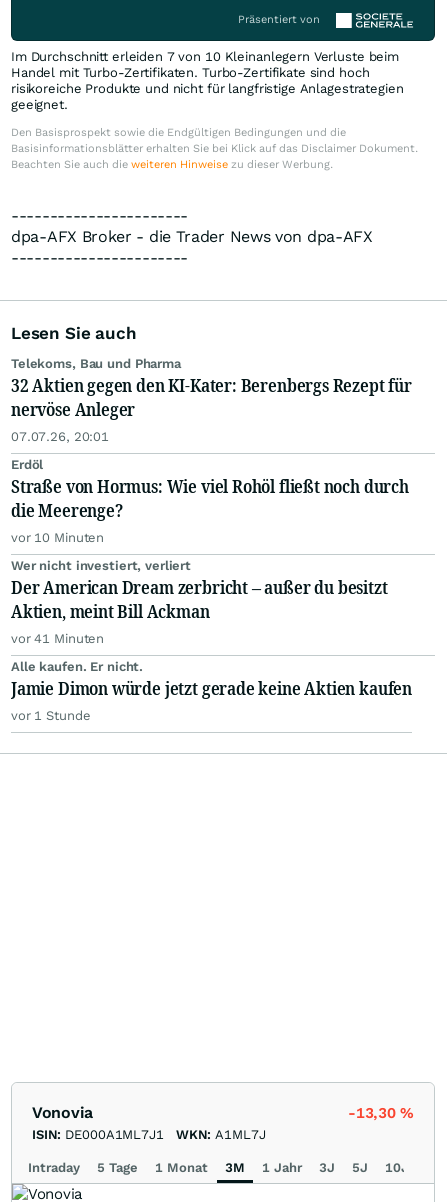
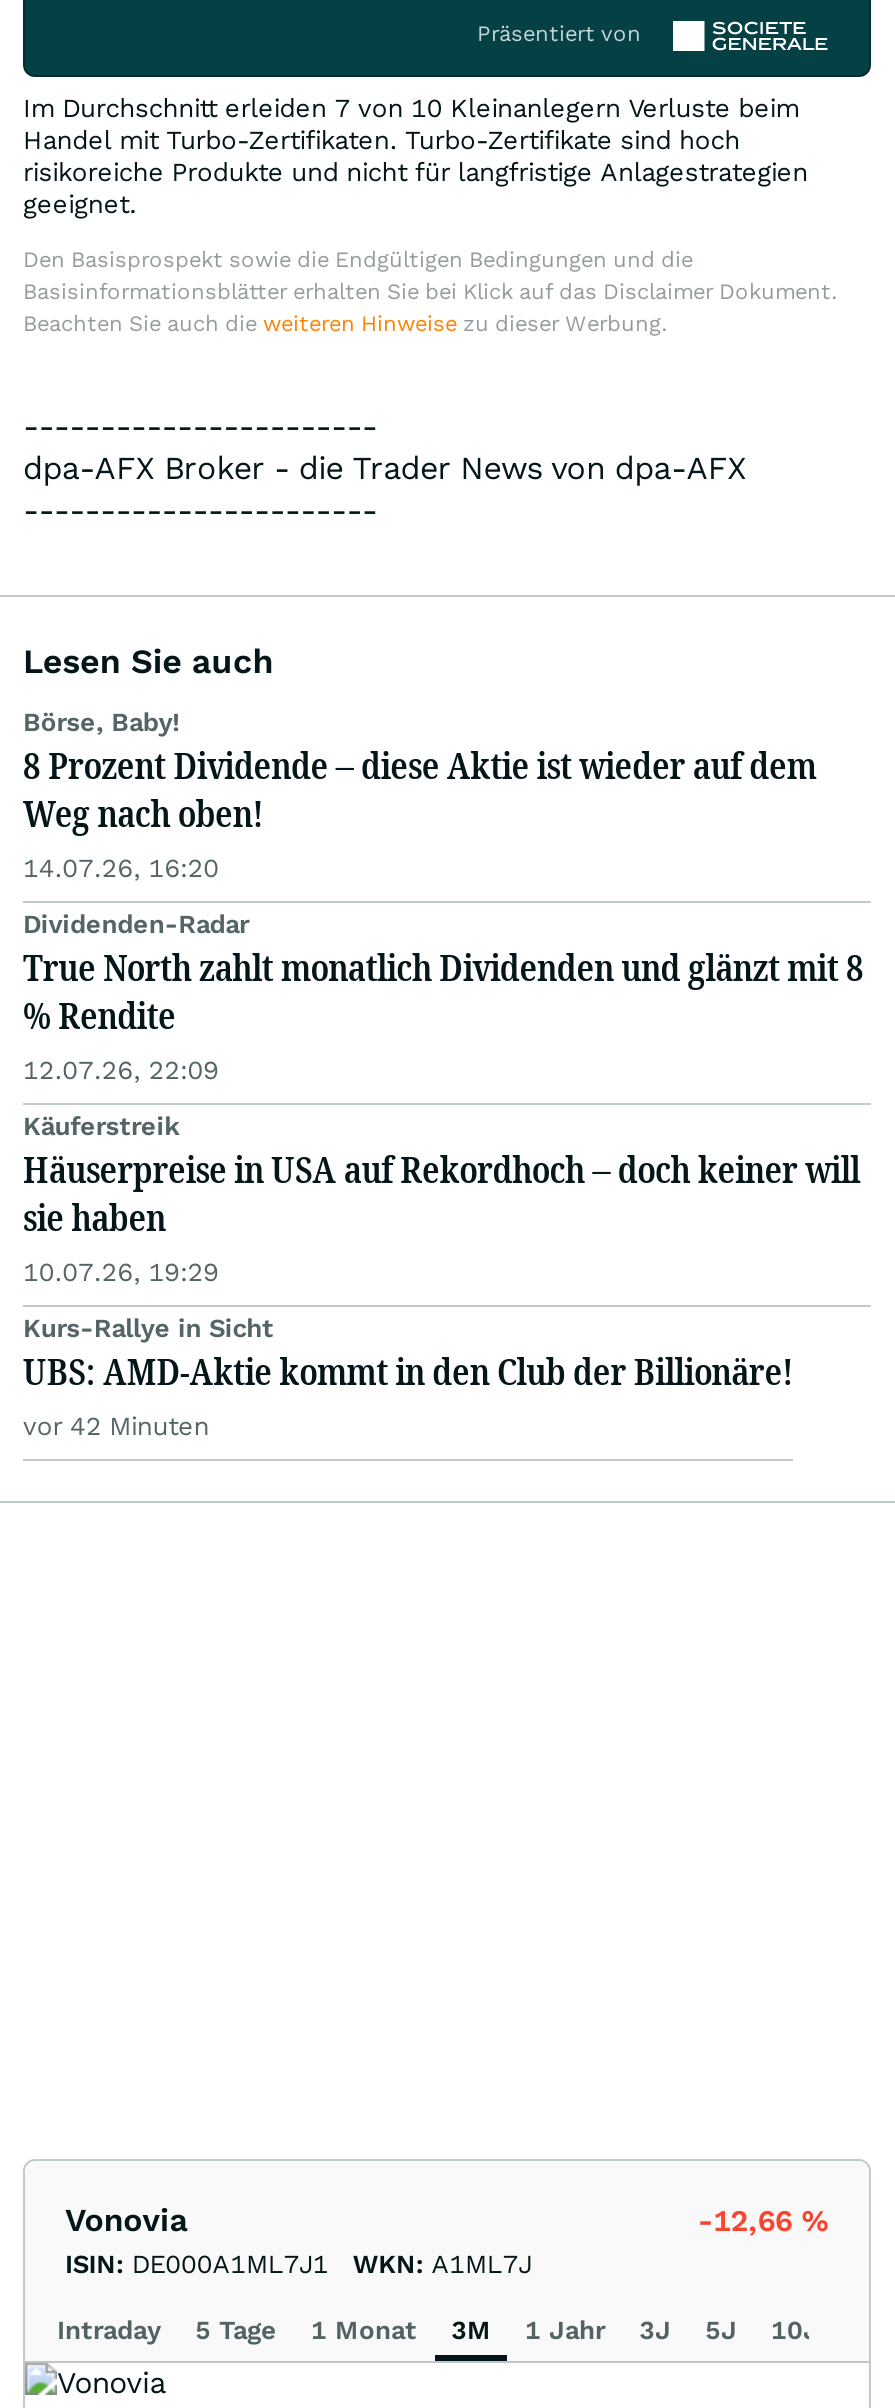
- Telekoms, Bau und Pharma
- 32 Aktien gegen den KI-Kater: Berenbergs Rezept für
- nervöse Anleger
- 07.07.26, 20:01
+ Börse, Baby!
+ 8 Prozent Dividende – diese Aktie ist wieder auf dem
+ Weg nach oben!
+ 14.07.26, 16:20

- Erdöl
- Straße von Hormus: Wie viel Rohöl fließt noch durch
- die Meerenge?
- vor 10 Minuten
+ Dividenden-Radar
+ True North zahlt monatlich Dividenden und glänzt mit 8
+ % Rendite
+ 12.07.26, 22:09

- Wer nicht investiert, verliert
- Der American Dream zerbricht – außer du besitzt
- Aktien, meint Bill Ackman
- vor 41 Minuten
+ Käuferstreik
+ Häuserpreise in USA auf Rekordhoch – doch keiner will
+ sie haben
+ 10.07.26, 19:29

- Alle kaufen. Er nicht.
- Jamie Dimon würde jetzt gerade keine Aktien kaufen
- vor 1 Stunde
+ Kurs-Rallye in Sicht
+ UBS: AMD-Aktie kommt in den Club der Billionäre!
+ vor 42 Minuten

- -13,30%
+ -12,66%
